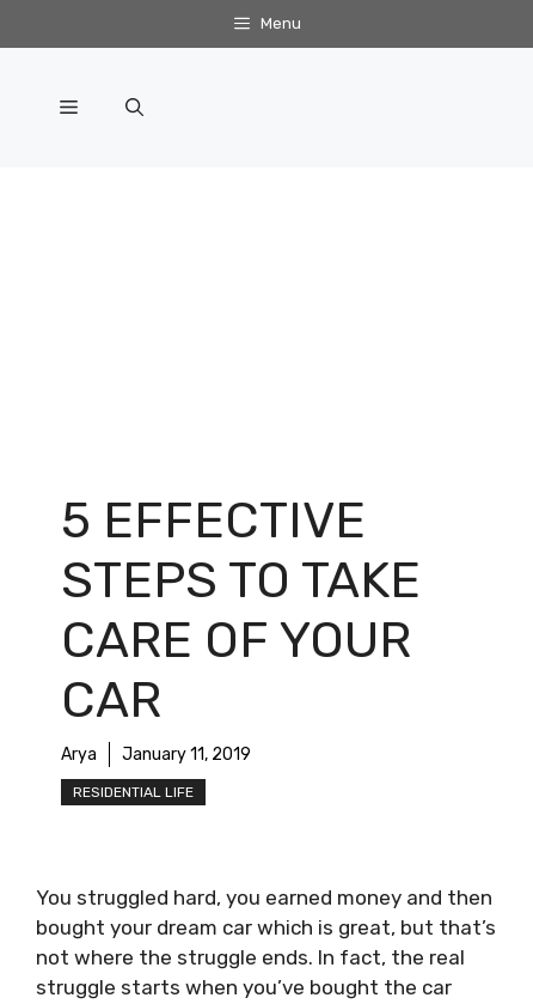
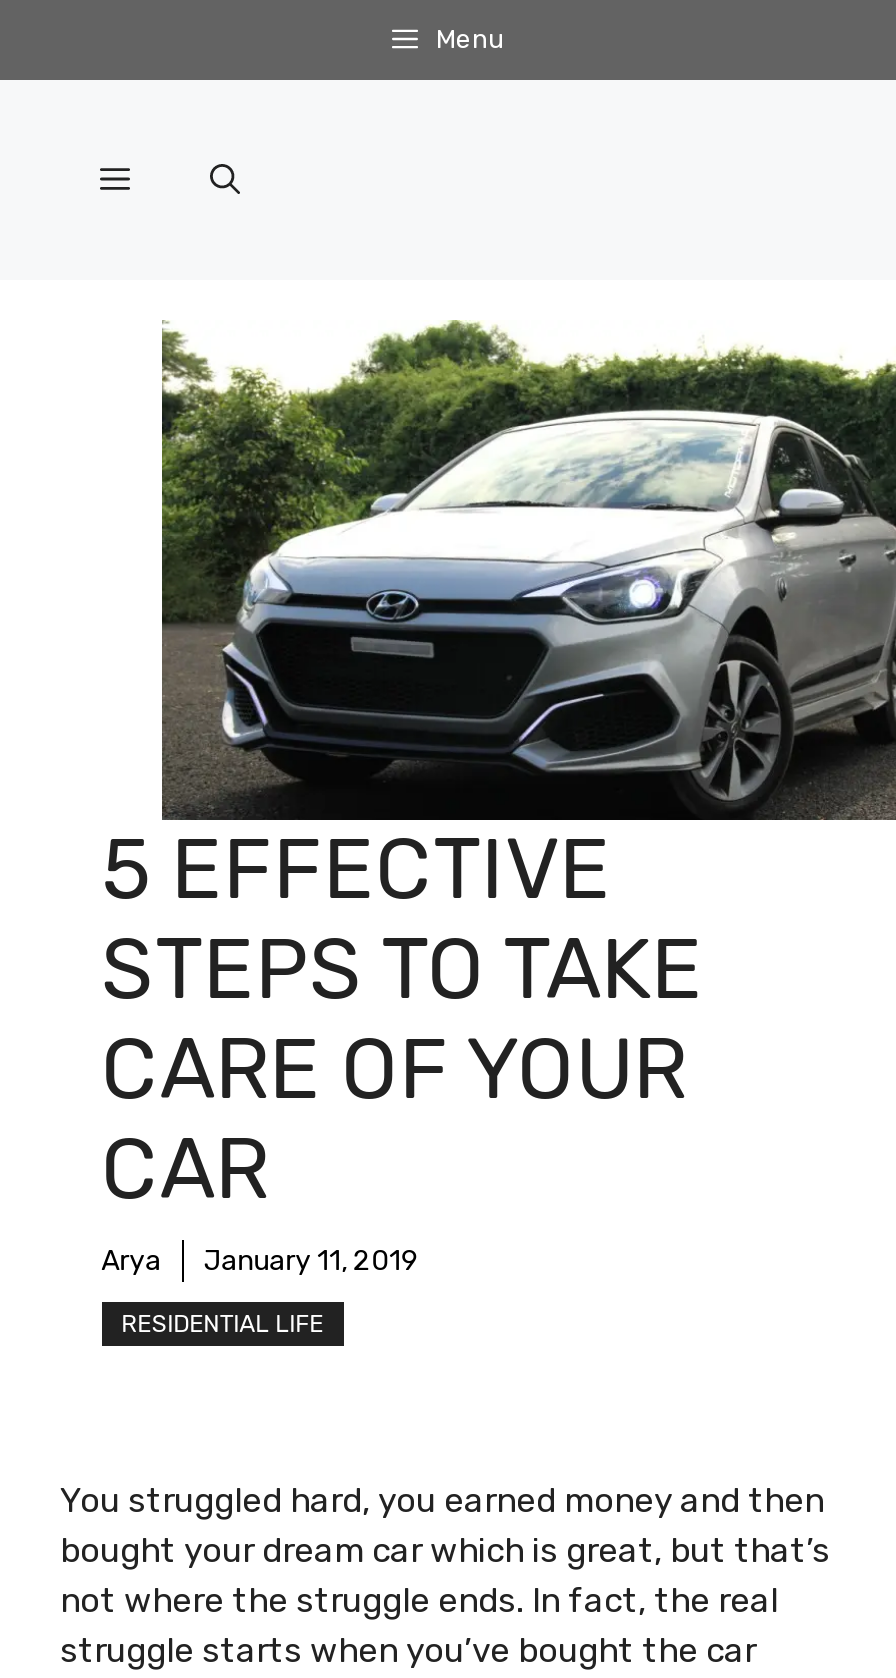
+ [image]
